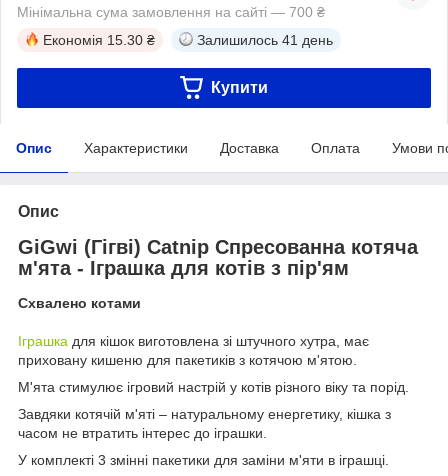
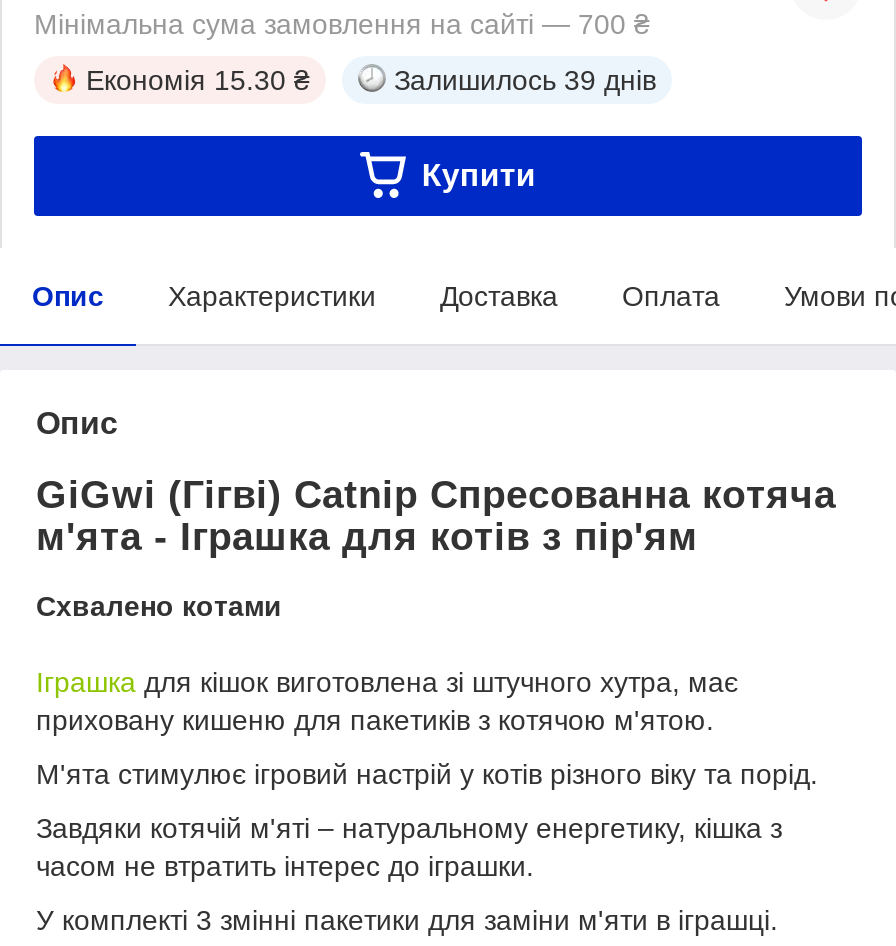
- Залишилось 41 день
+ Залишилось 39 днів
